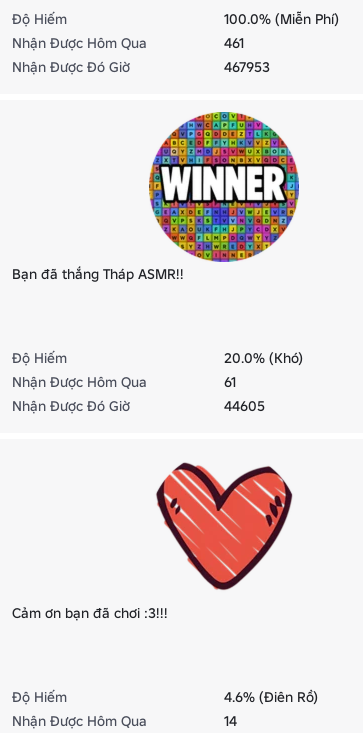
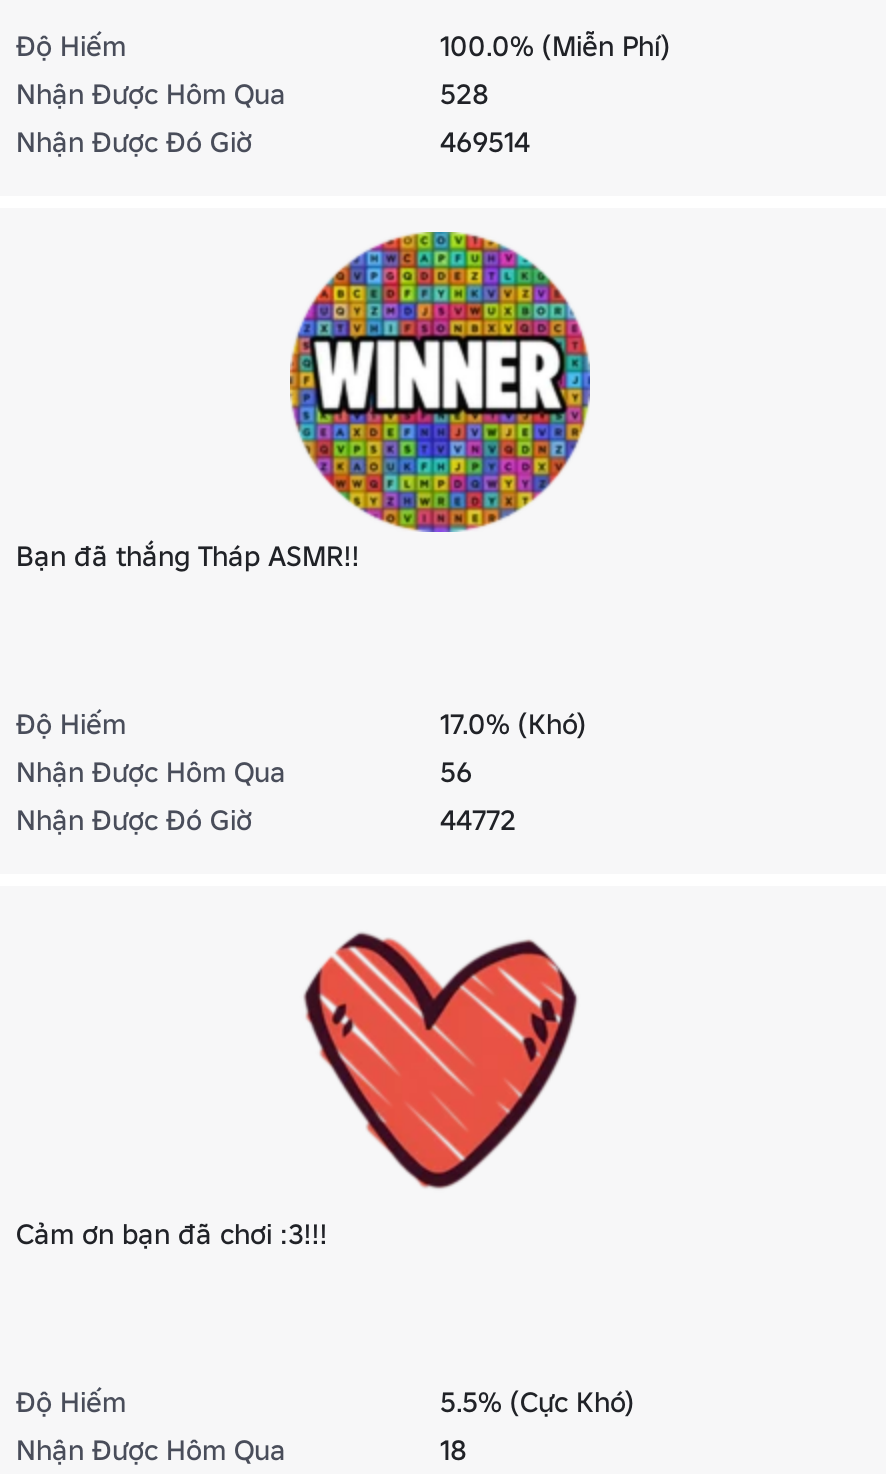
- 461
+ 528

- 467953
+ 469514

- 20.0% (Khó)
+ 17.0% (Khó)

- 61
+ 56

- 44605
+ 44772

- 4.6% (Điên Rồ)
+ 5.5% (Cực Khó)

- 14
+ 18
